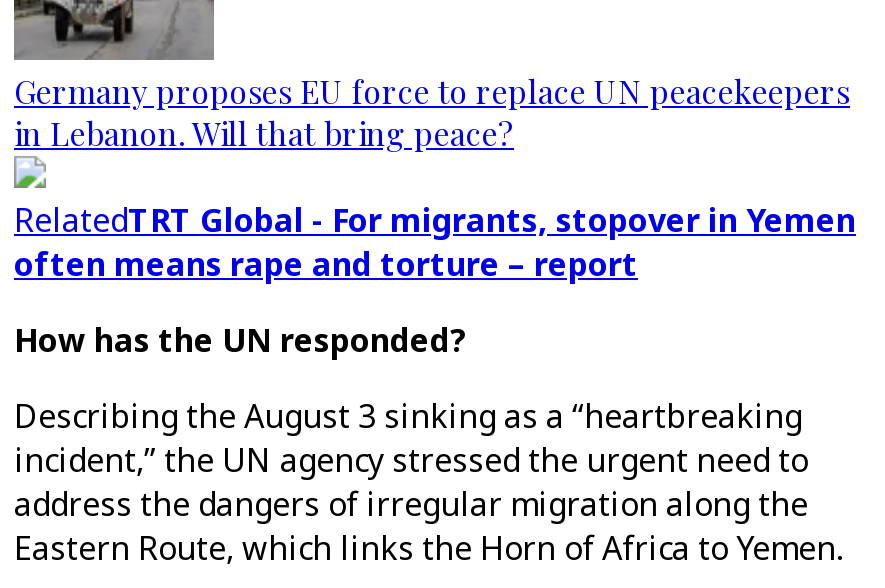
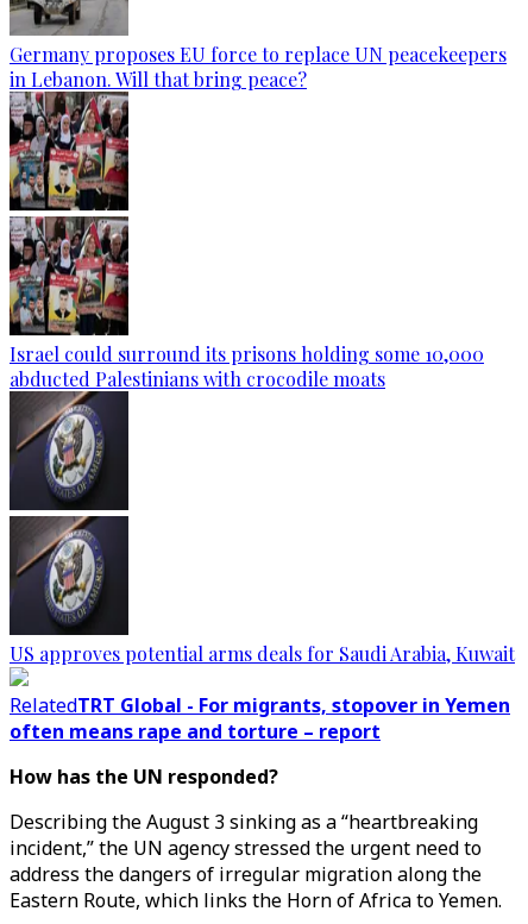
+ [image]
+ Israel could surround its prisons holding some 10,000
+ abducted Palestinians with crocodile moats

+ [image]
+ US approves potential arms deals for Saudi Arabia, Kuwait
